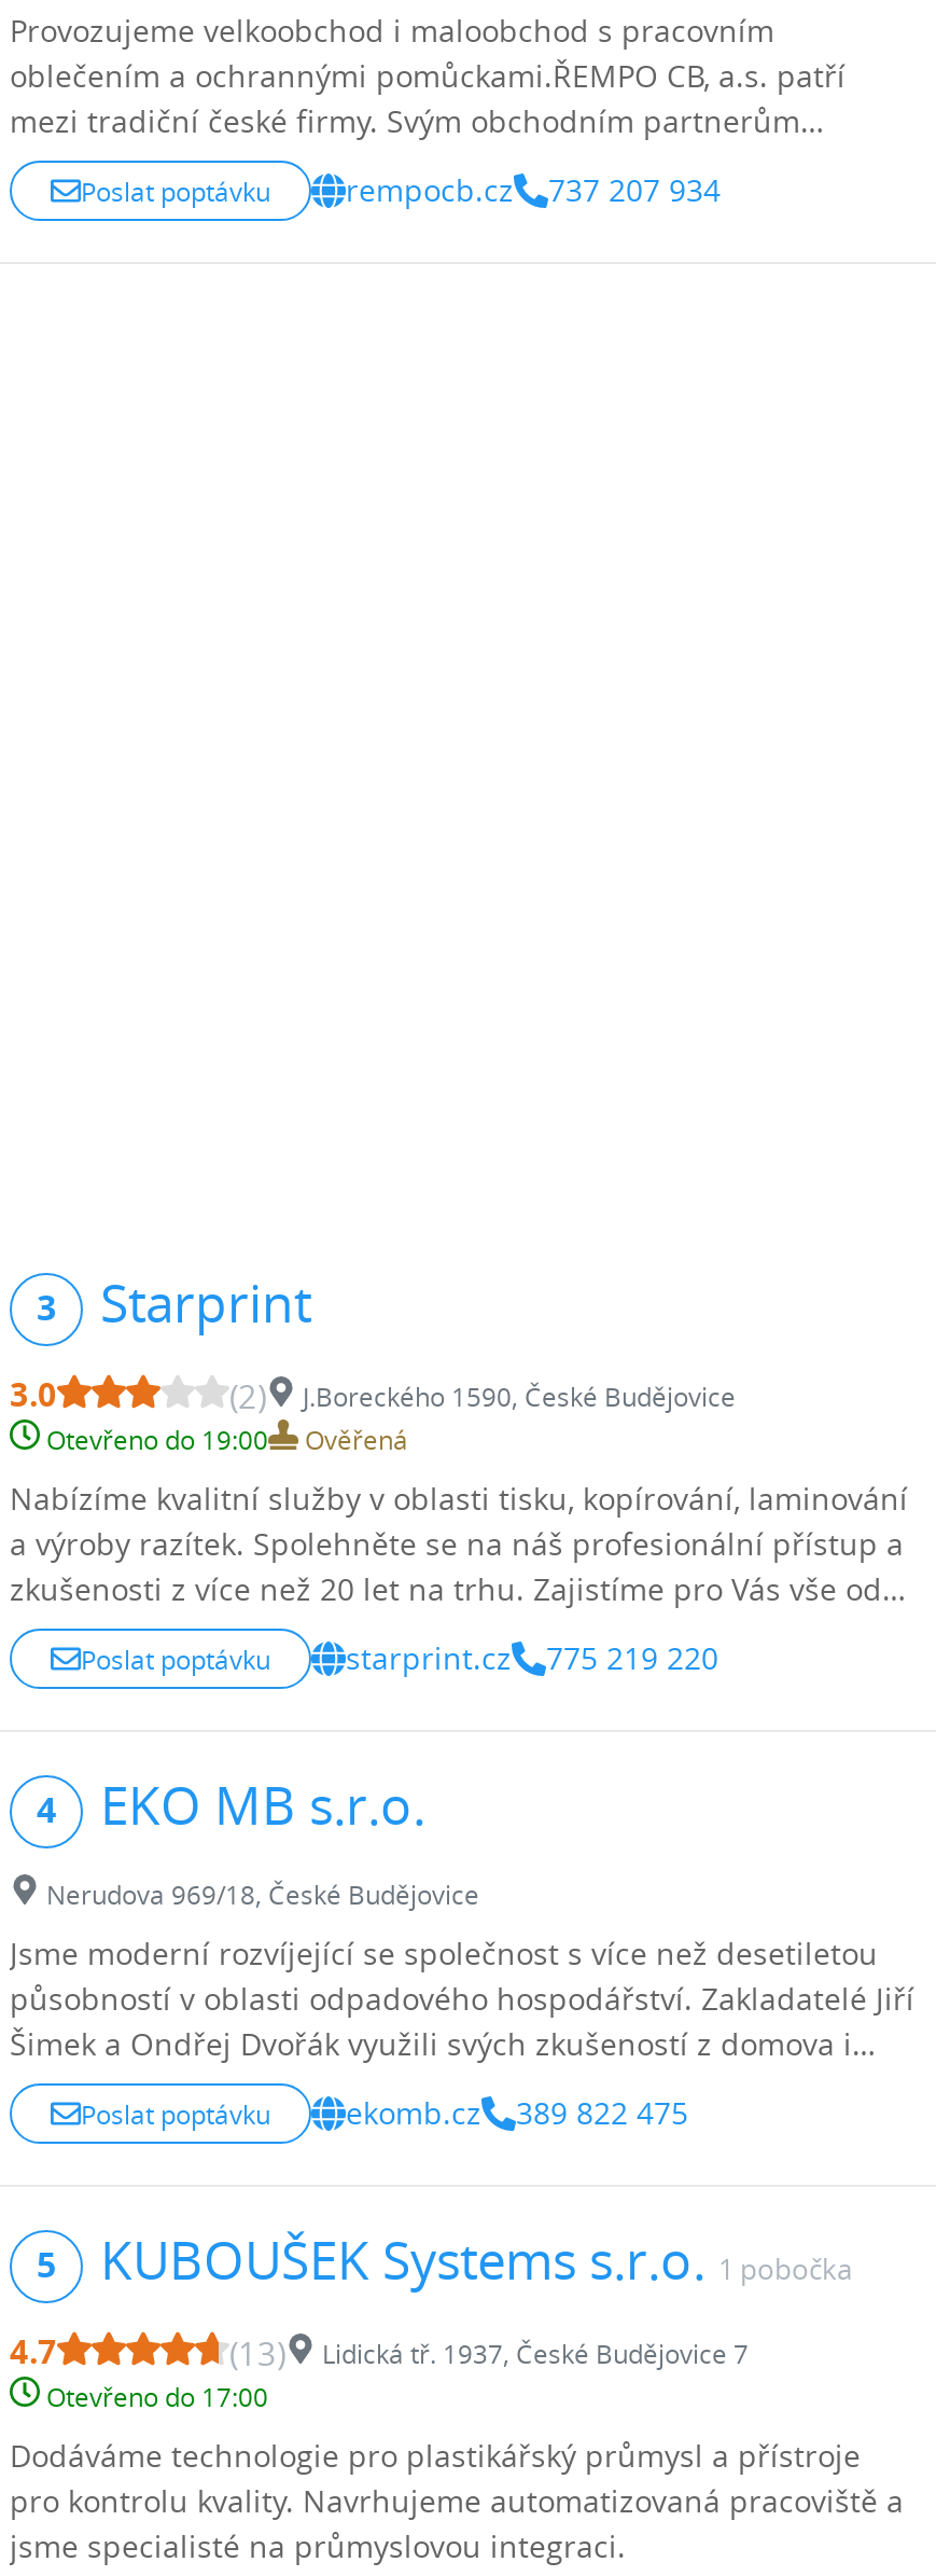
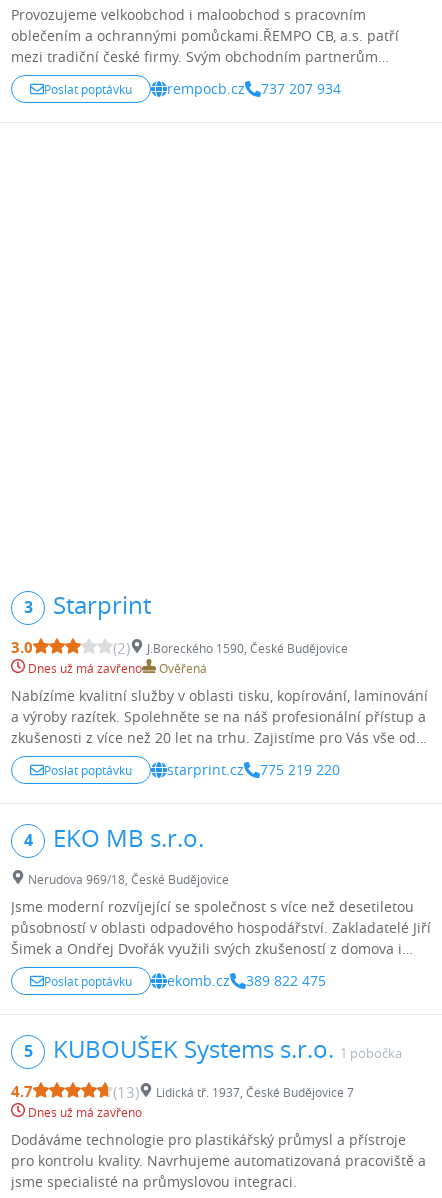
- Otevřeno do 19:00
+ Dnes už má zavřeno

- Otevřeno do 17:00
+ Dnes už má zavřeno
